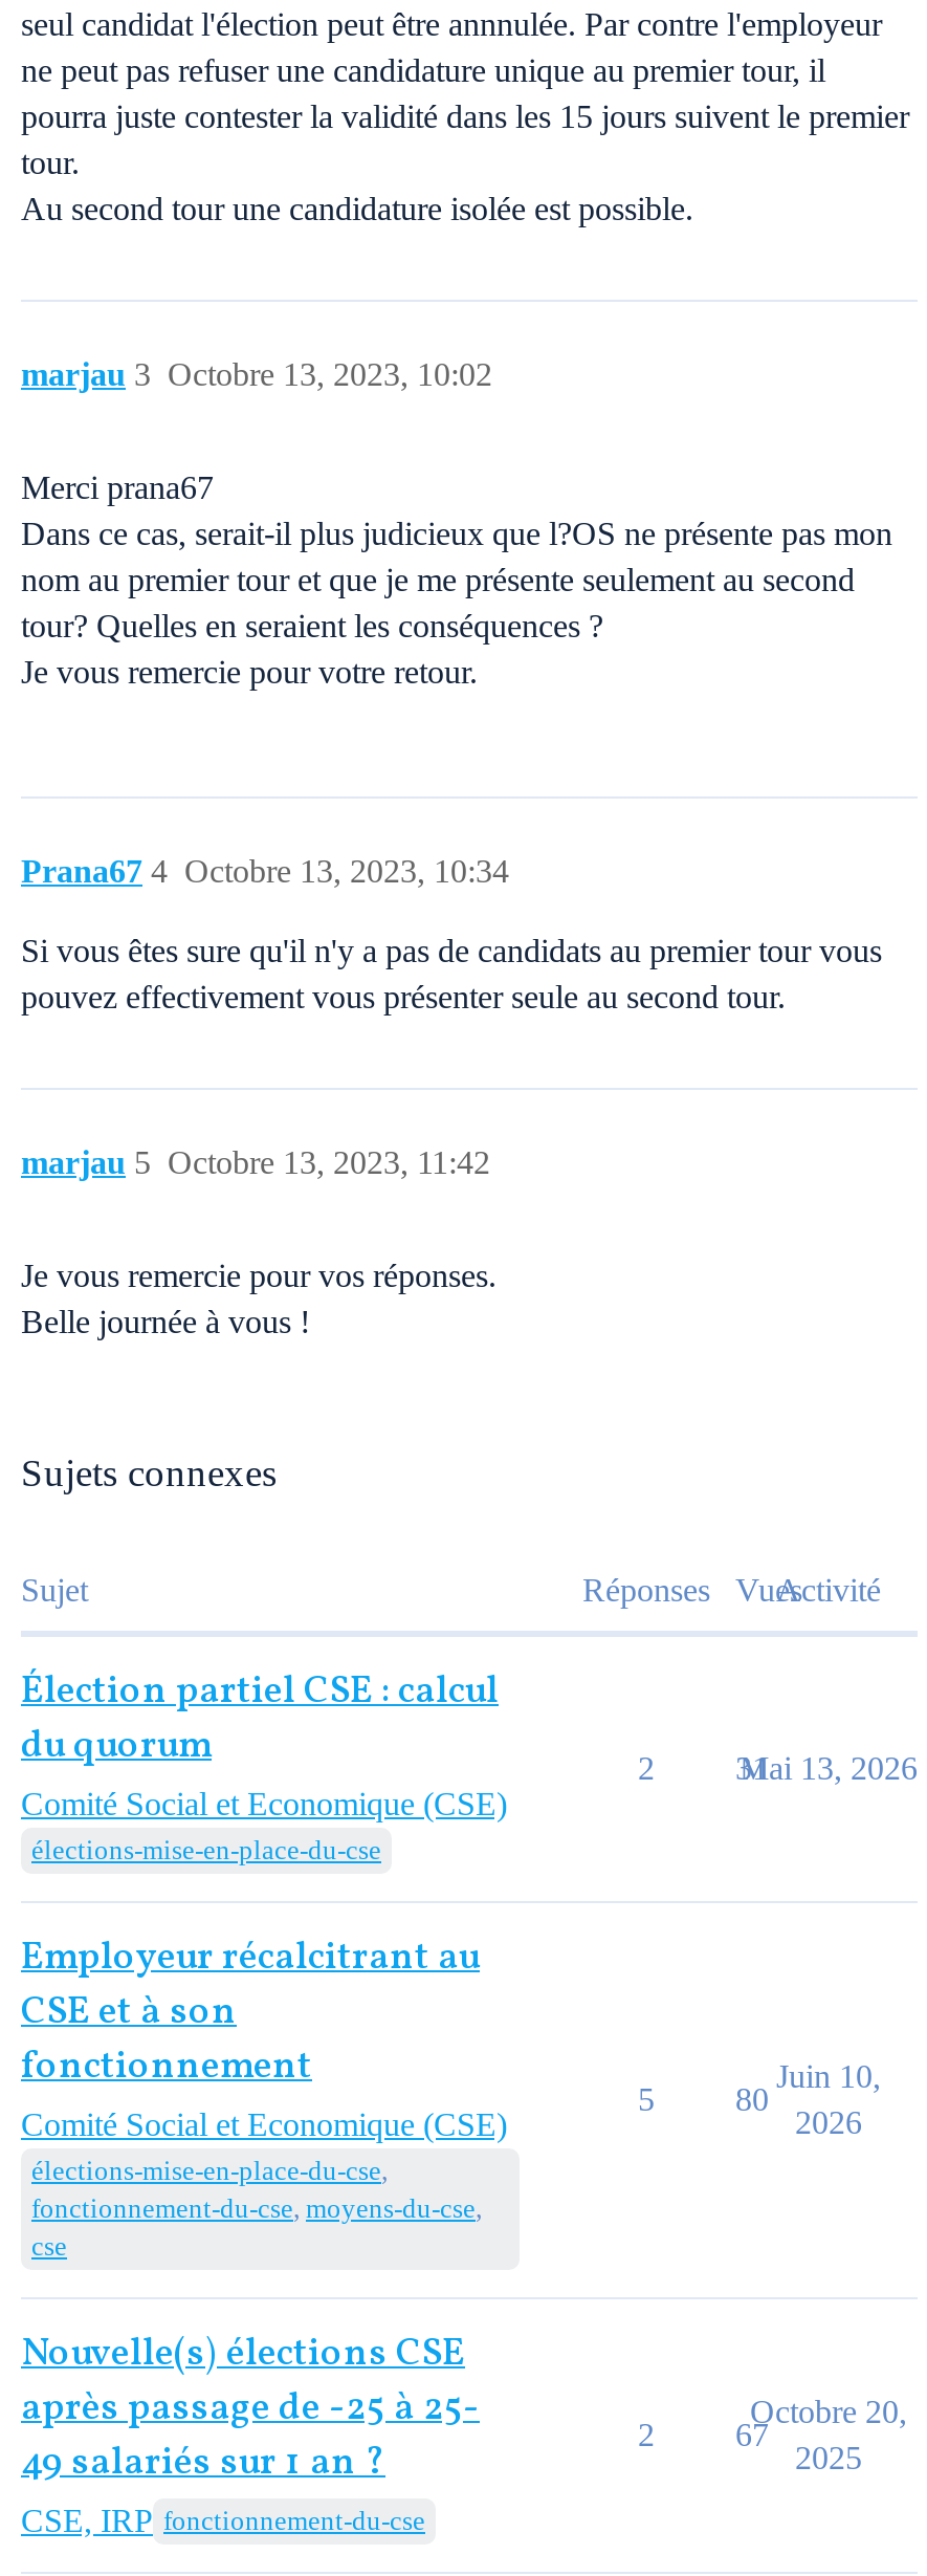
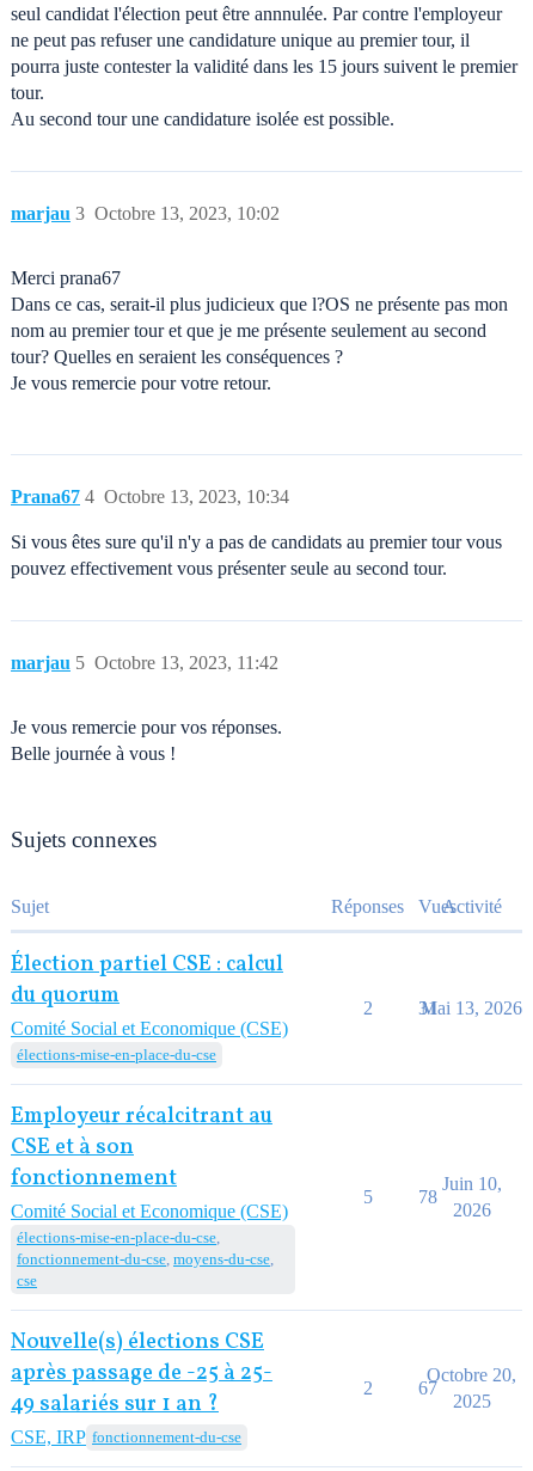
- 80
+ 78
